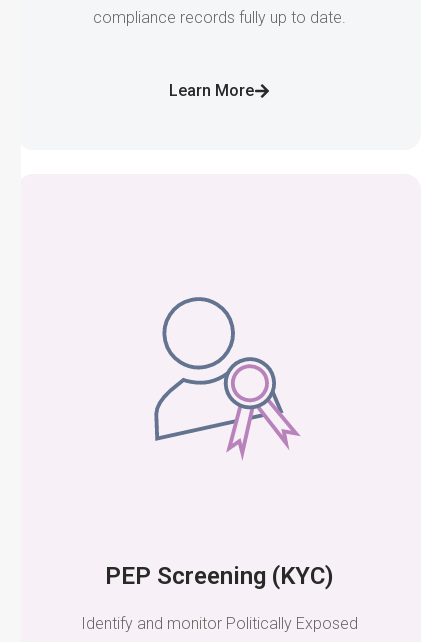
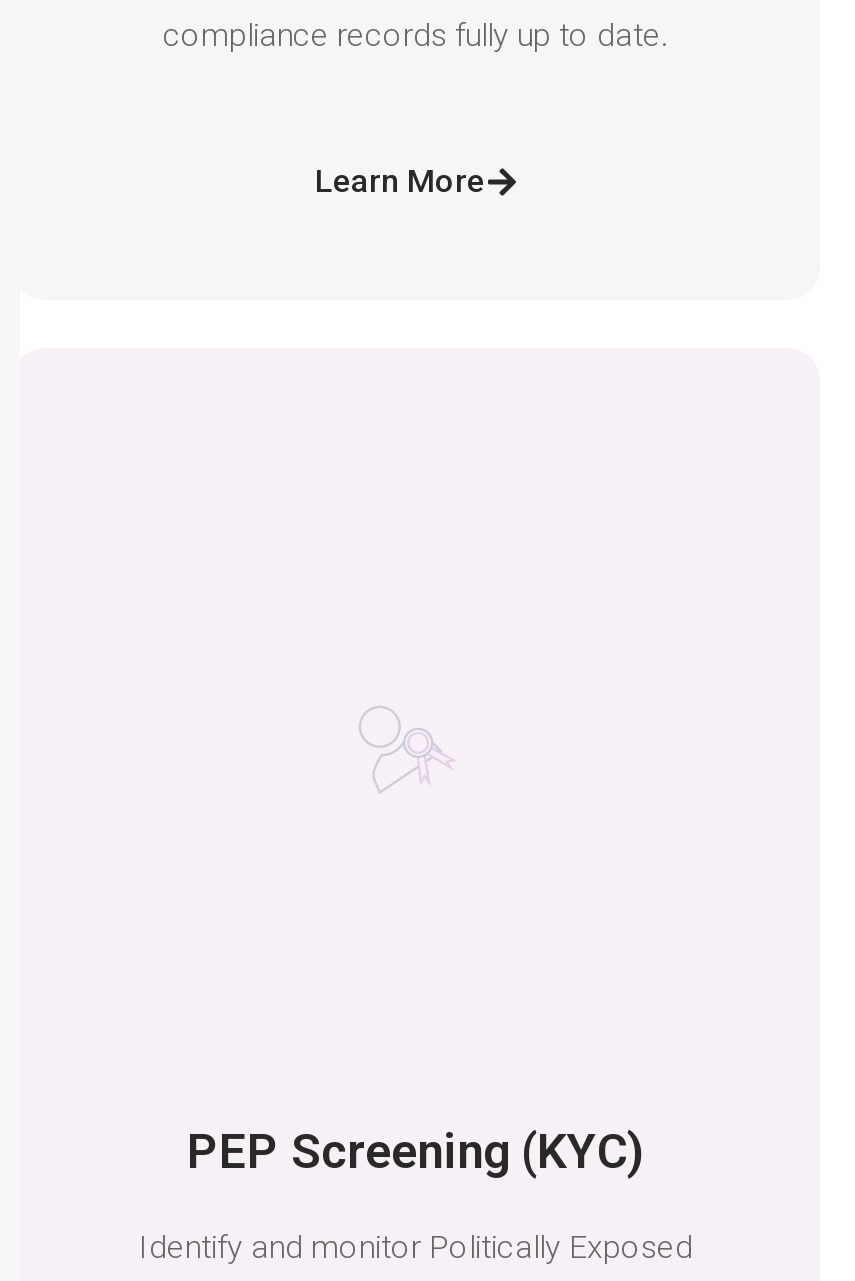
- [image]
